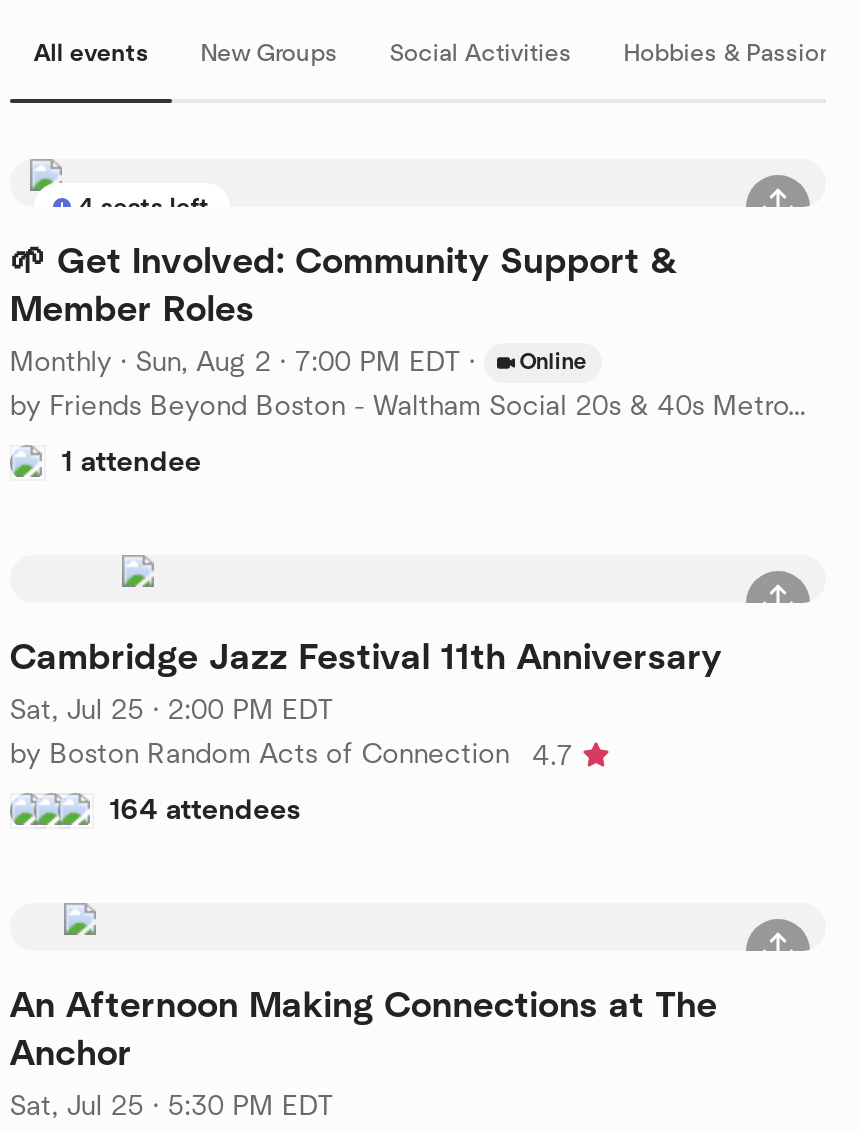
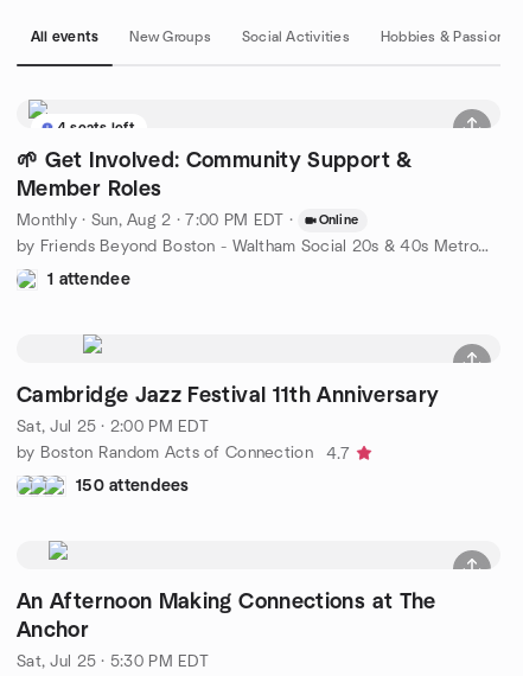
- 164 attendees
+ 150 attendees
